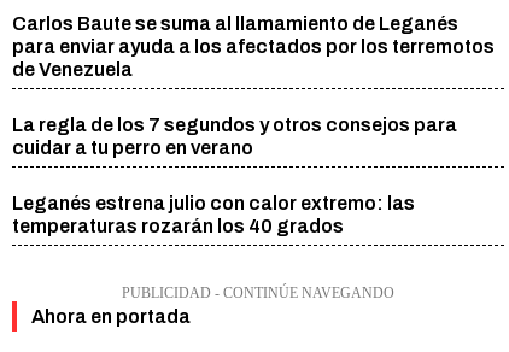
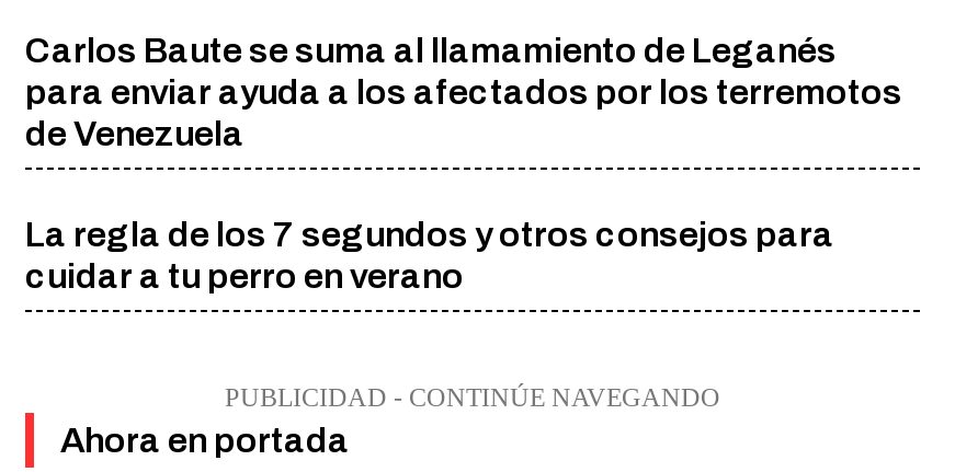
- Leganés estrena julio con calor extremo: las
- temperaturas rozarán los 40 grados
